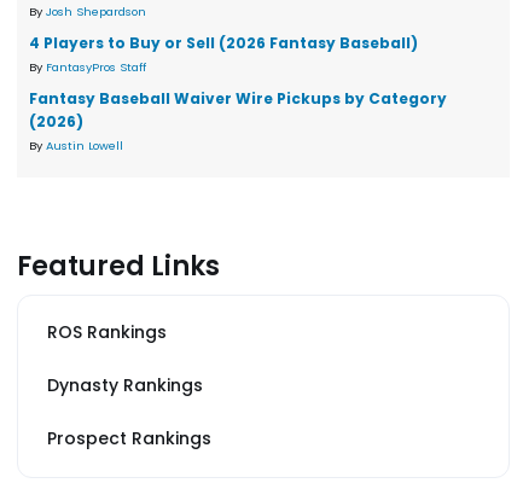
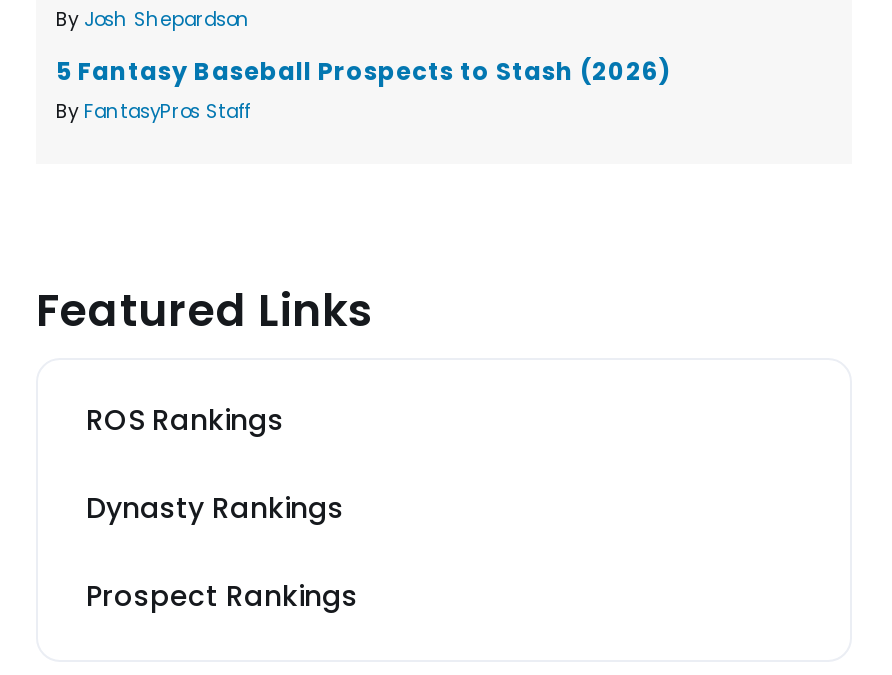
- 4 Players to Buy or Sell (2026 Fantasy Baseball)
+ 5 Fantasy Baseball Prospects to Stash (2026)

- Fantasy Baseball Waiver Wire Pickups by Category
- (2026)
- By Austin Lowell
